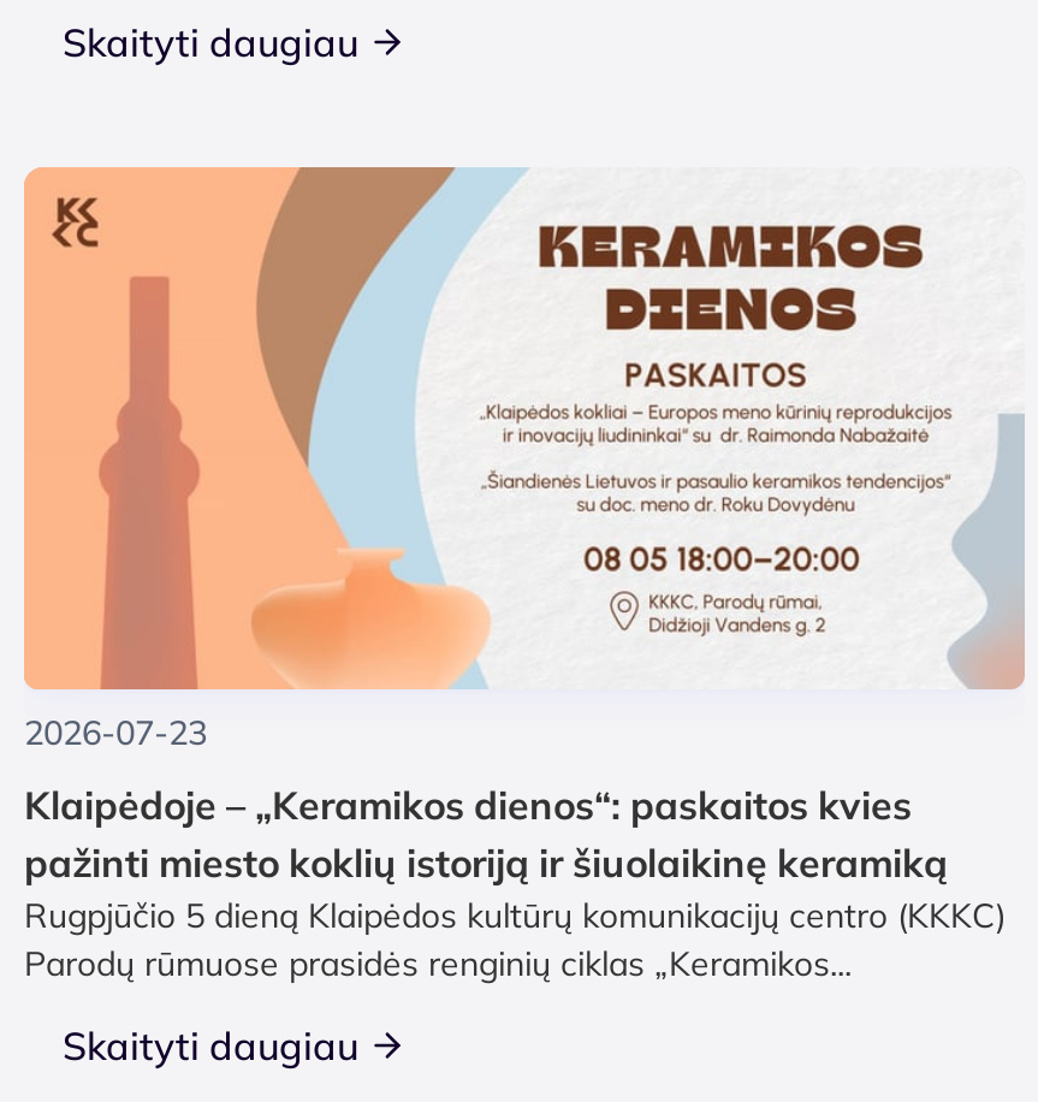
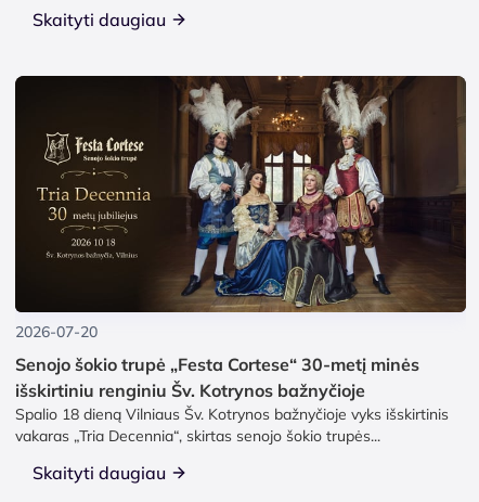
- [image]
- 2026-07-23
+ [image]
+ 2026-07-20

- Klaipėdoje – „Keramikos dienos“: paskaitos kvies
- pažinti miesto koklių istoriją ir šiuolaikinę keramiką
- Rugpjūčio 5 dieną Klaipėdos kultūrų komunikacijų centro (KKKC)
- Parodų rūmuose prasidės renginių ciklas „Keramikos...
+ Senojo šokio trupė „Festa Cortese“ 30-metį minės
+ išskirtiniu renginiu Šv. Kotrynos bažnyčioje
+ Spalio 18 dieną Vilniaus Šv. Kotrynos bažnyčioje vyks išskirtinis
+ vakaras „Tria Decennia“, skirtas senojo šokio trupės...
